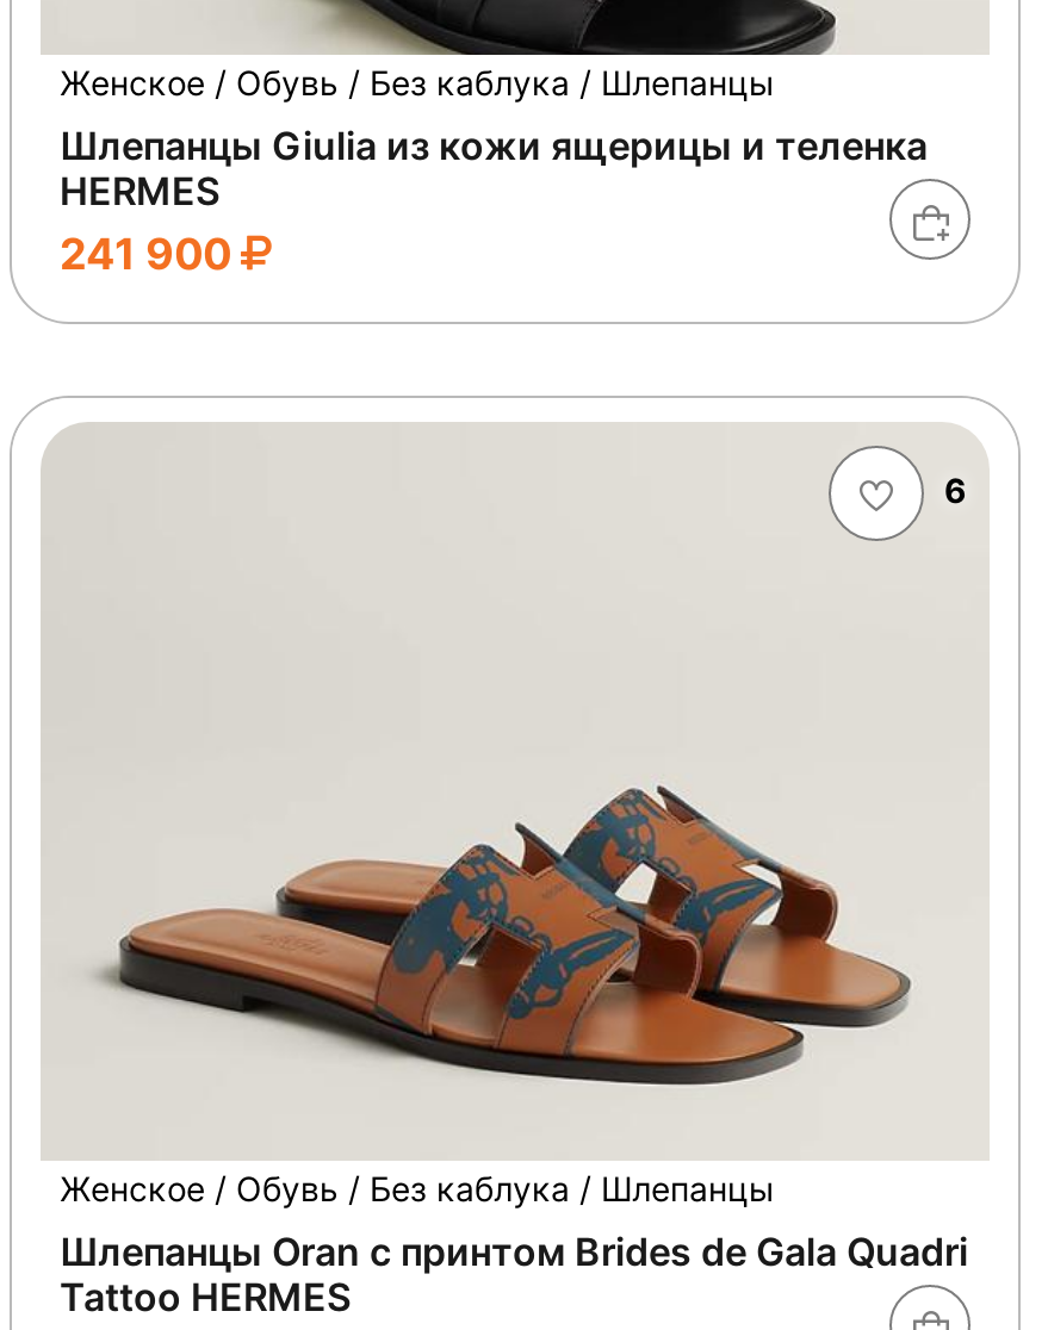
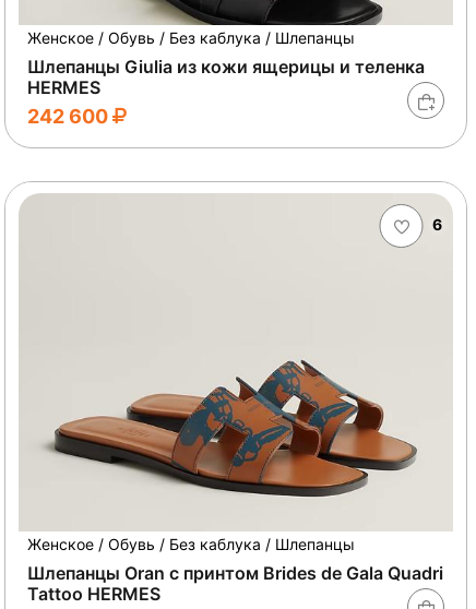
- 241 900
+ 242 600
